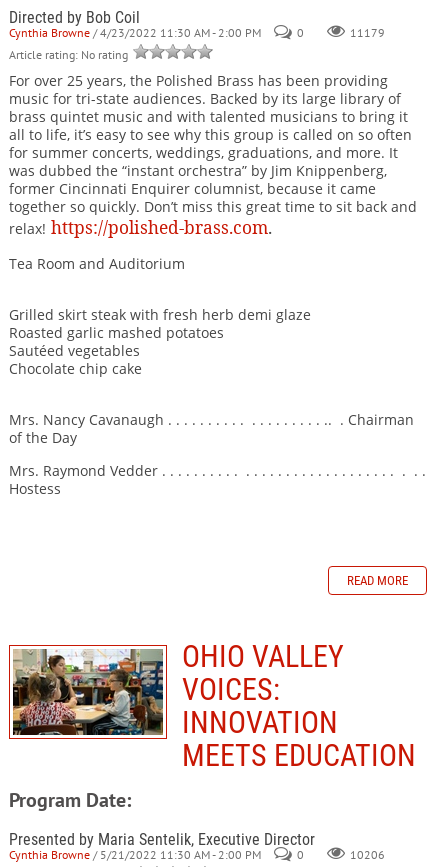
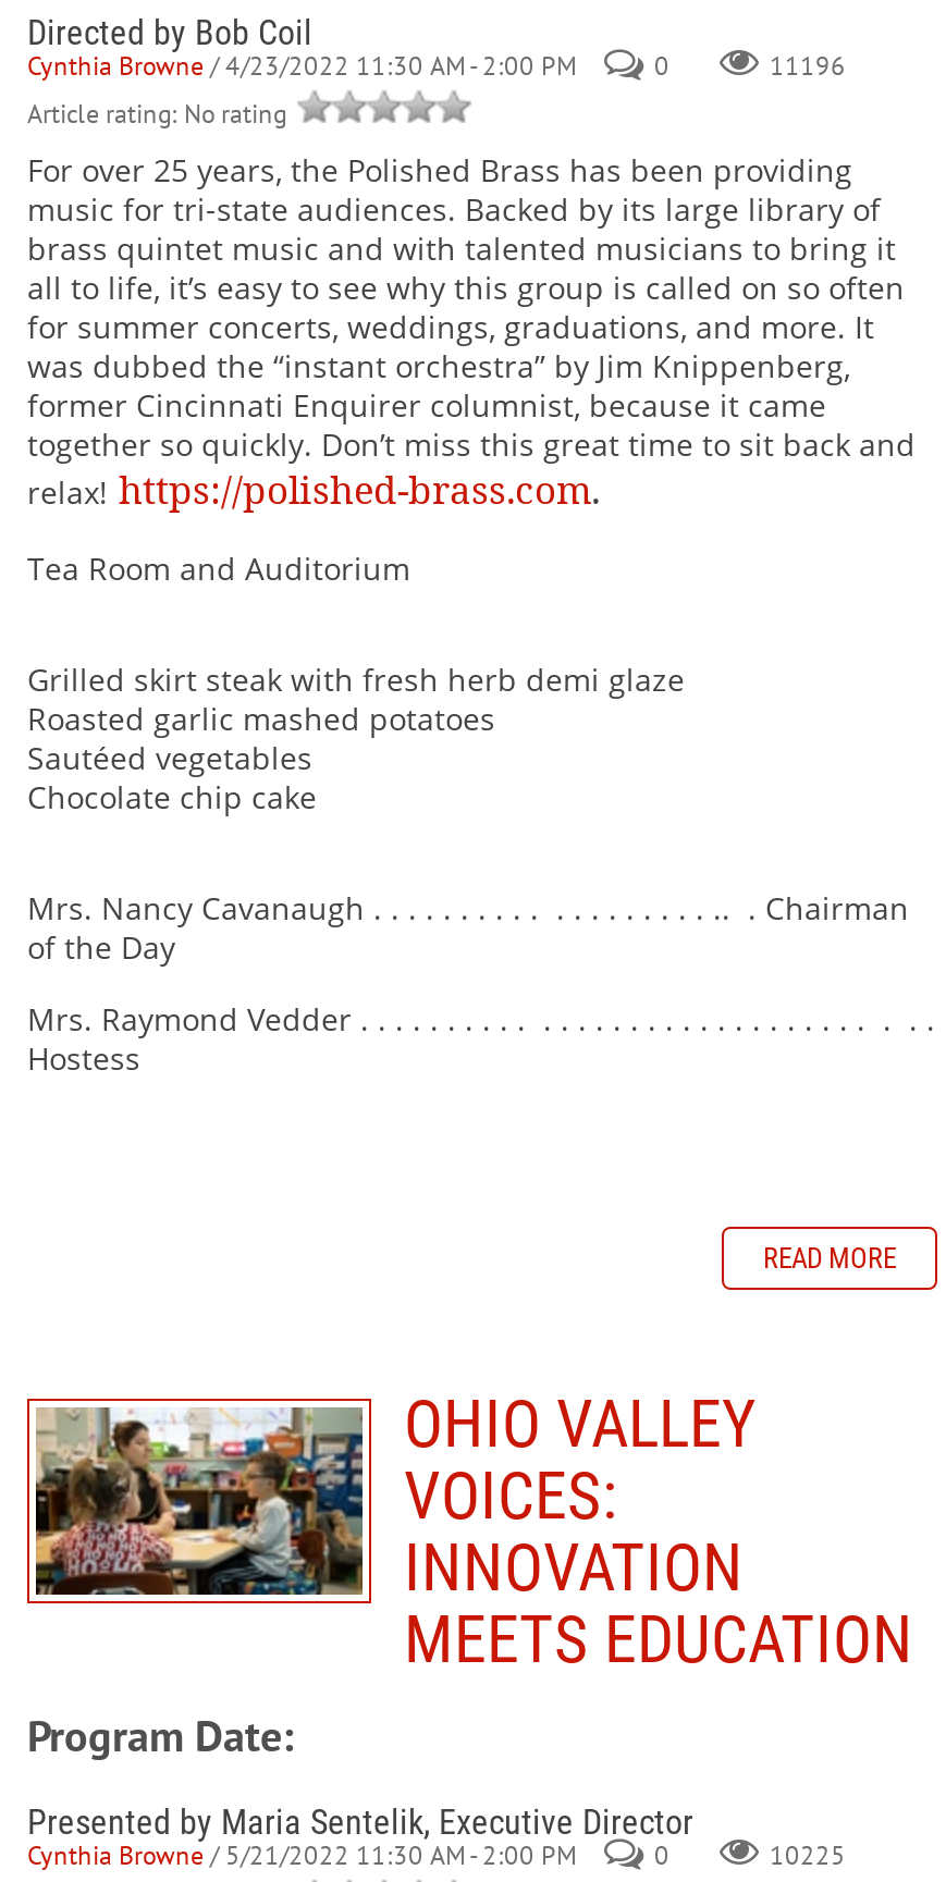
- 11179
+ 11196

- 10206
+ 10225
